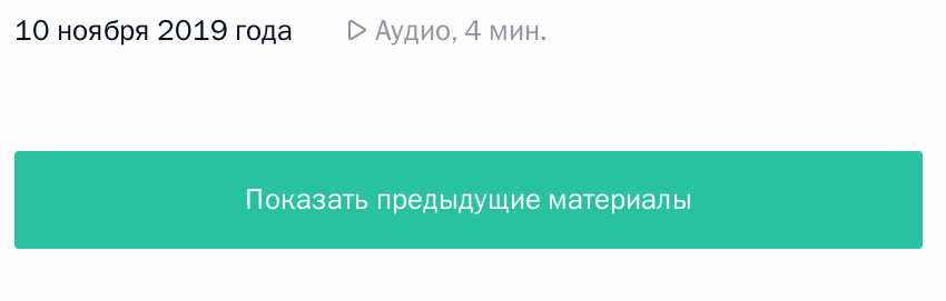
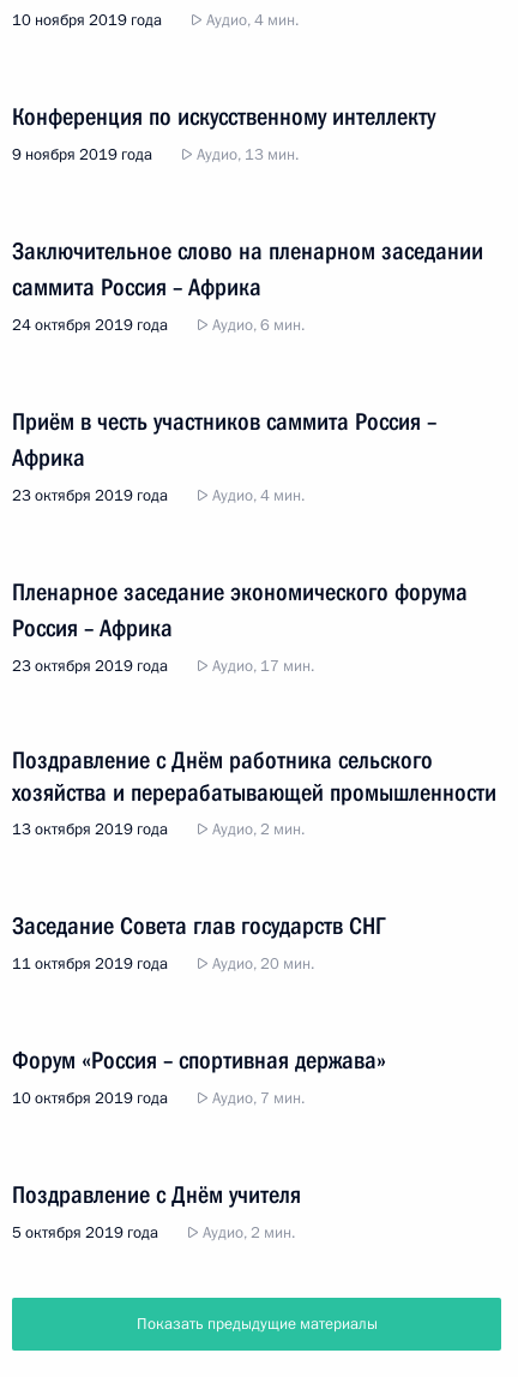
+ Конференция по искусственному интеллекту
+ 9 ноября 2019 года
+ Аудио, 13 мин.
+ Заключительное слово на пленарном заседании
+ саммита Россия – Африка
+ 24 октября 2019 года
+ Аудио, 6 мин.
+ Приём в честь участников саммита Россия –
+ Африка
+ 23 октября 2019 года
+ Аудио, 4 мин.
+ Пленарное заседание экономического форума
+ Россия – Африка
+ 23 октября 2019 года
+ Аудио, 17 мин.
+ Поздравление с Днём работника сельского
+ хозяйства и перерабатывающей промышленности
+ 13 октября 2019 года
+ Аудио, 2 мин.
+ Заседание Совета глав государств СНГ
+ 11 октября 2019 года
+ Аудио, 20 мин.
+ Форум «Россия – спортивная держава»
+ 10 октября 2019 года
+ Аудио, 7 мин.
+ Поздравление с Днём учителя
+ 5 октября 2019 года
+ Аудио, 2 мин.
